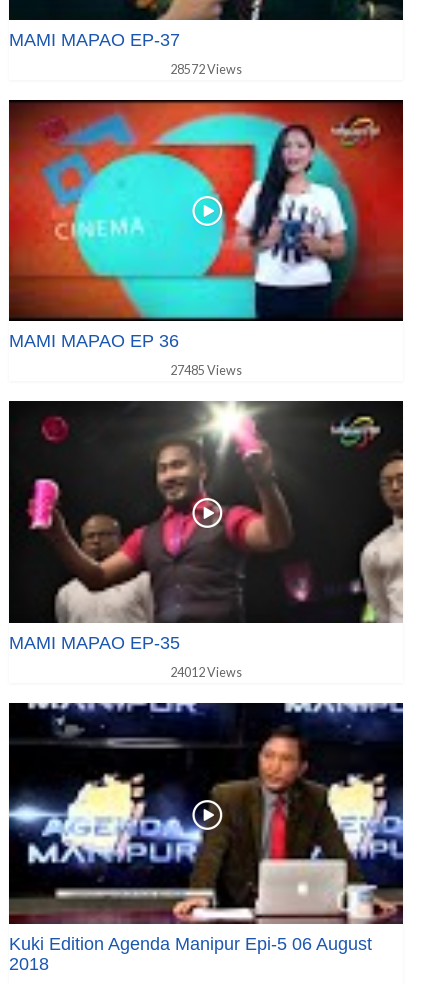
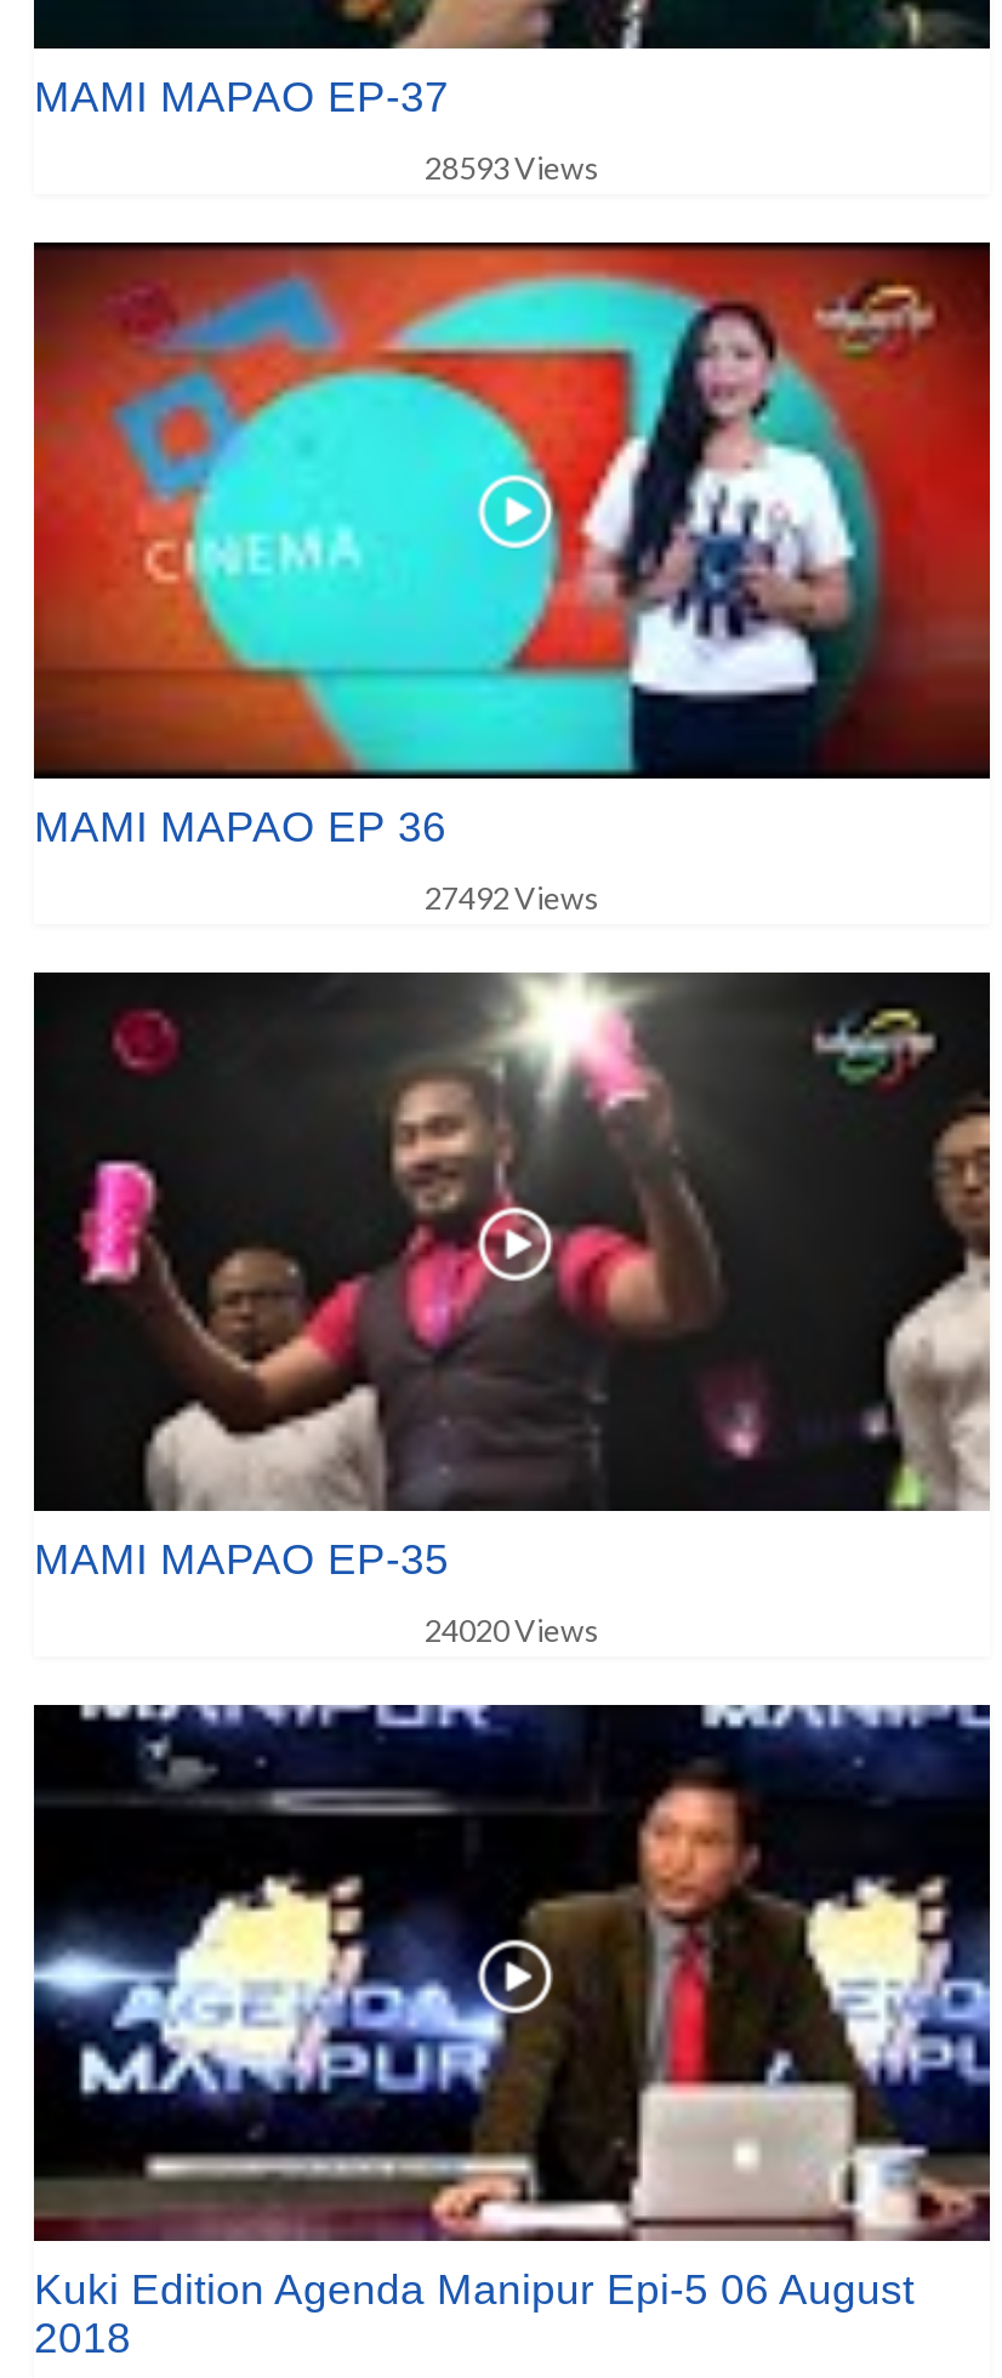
- 28572 Views
+ 28593 Views

- 27485 Views
+ 27492 Views

- 24012 Views
+ 24020 Views
